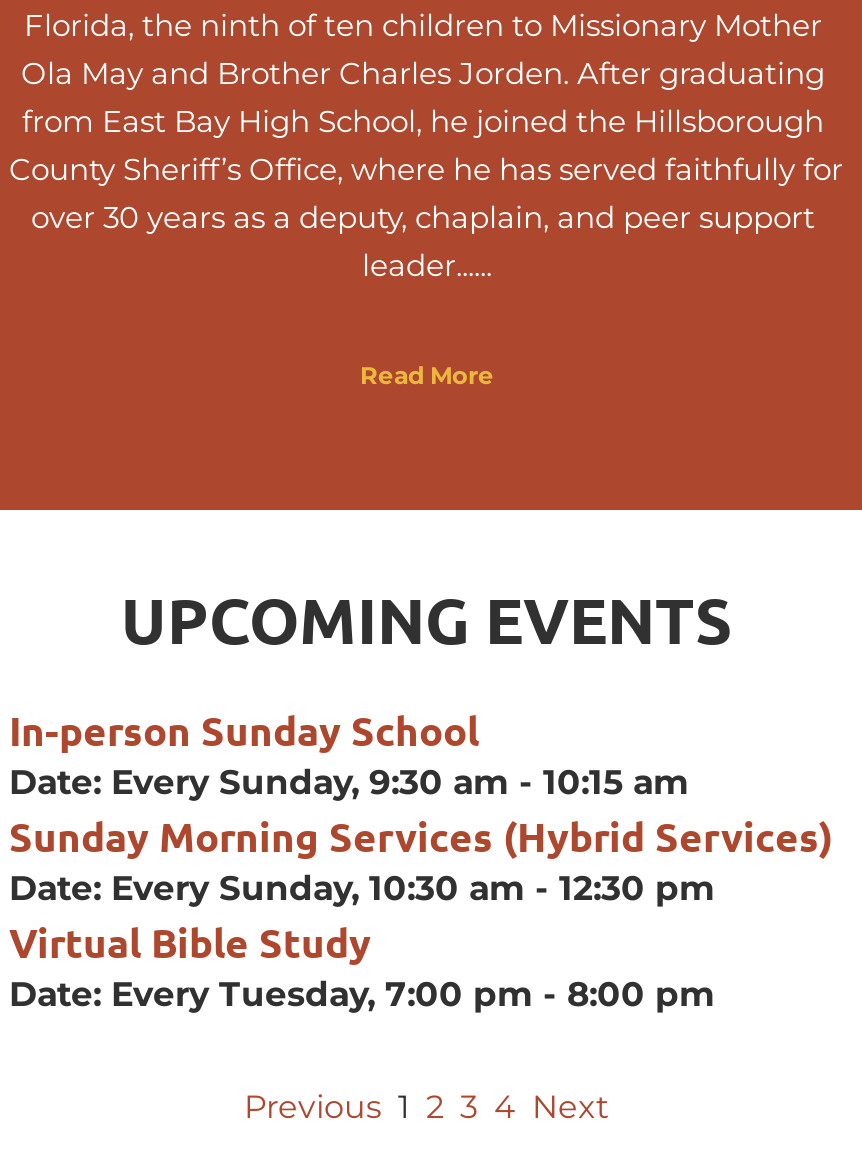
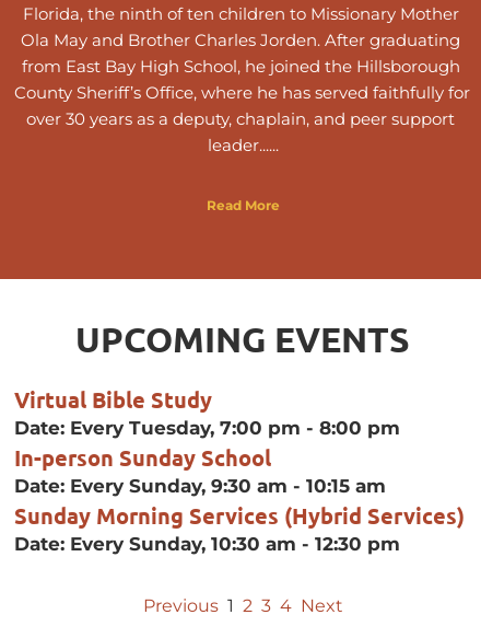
moved down: In-person Sunday School | Date: Every Sunday, 9:30 am - 10:15 am | Sunday Morning Services (Hybrid Services) | Date: Every Sunday, 10:30 am - 12:30 pm

moved up: Virtual Bible Study | Date: Every Tuesday, 7:00 pm - 8:00 pm
